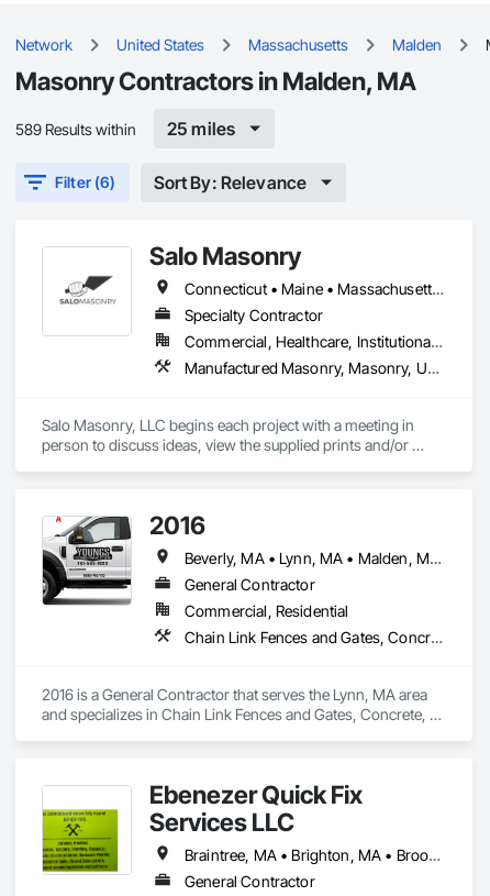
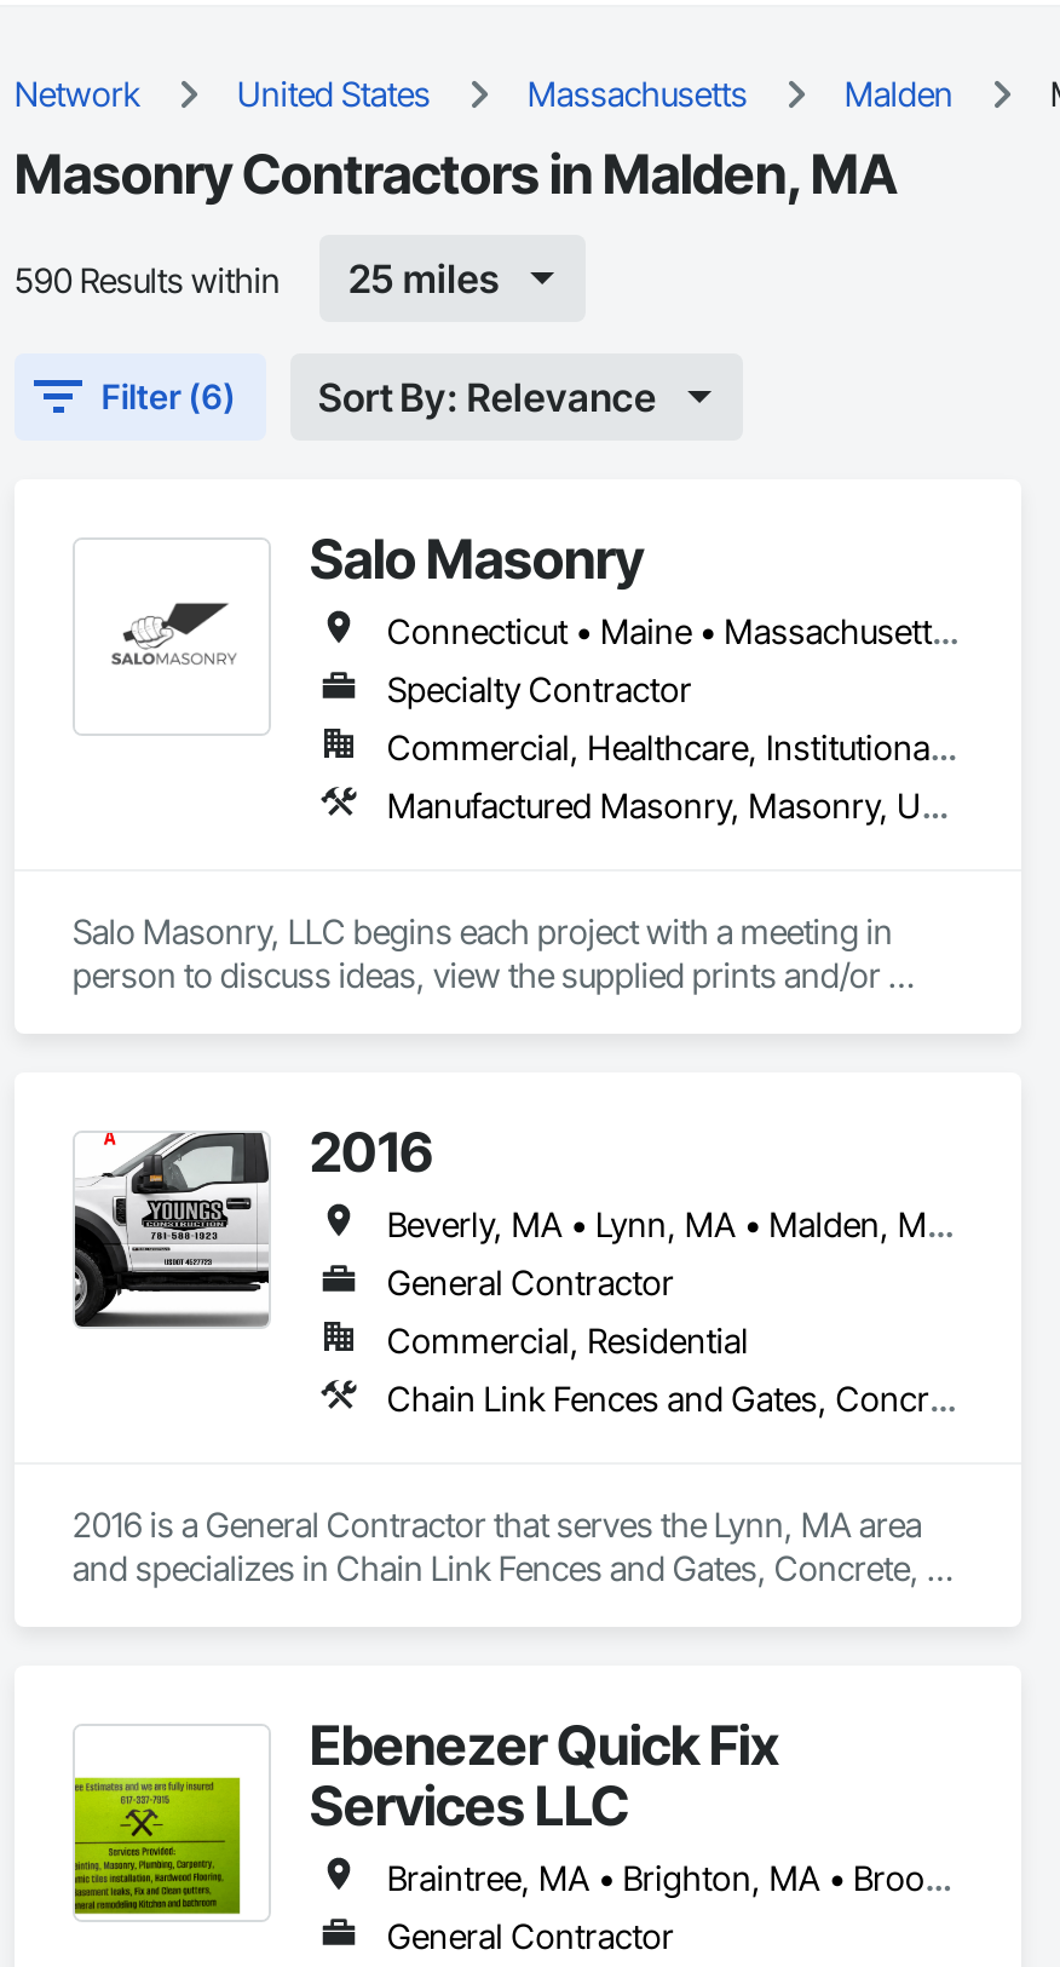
- 589 Results within
+ 590 Results within
